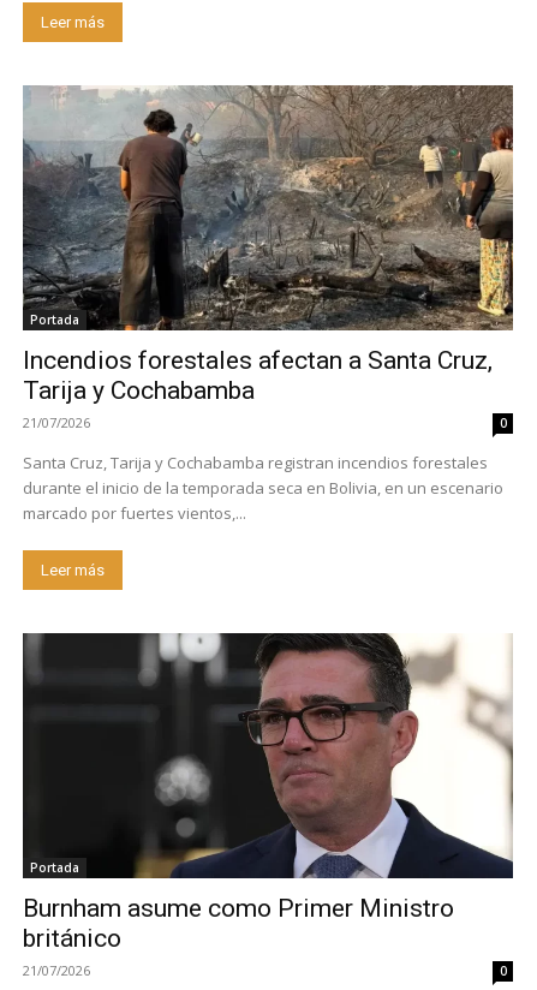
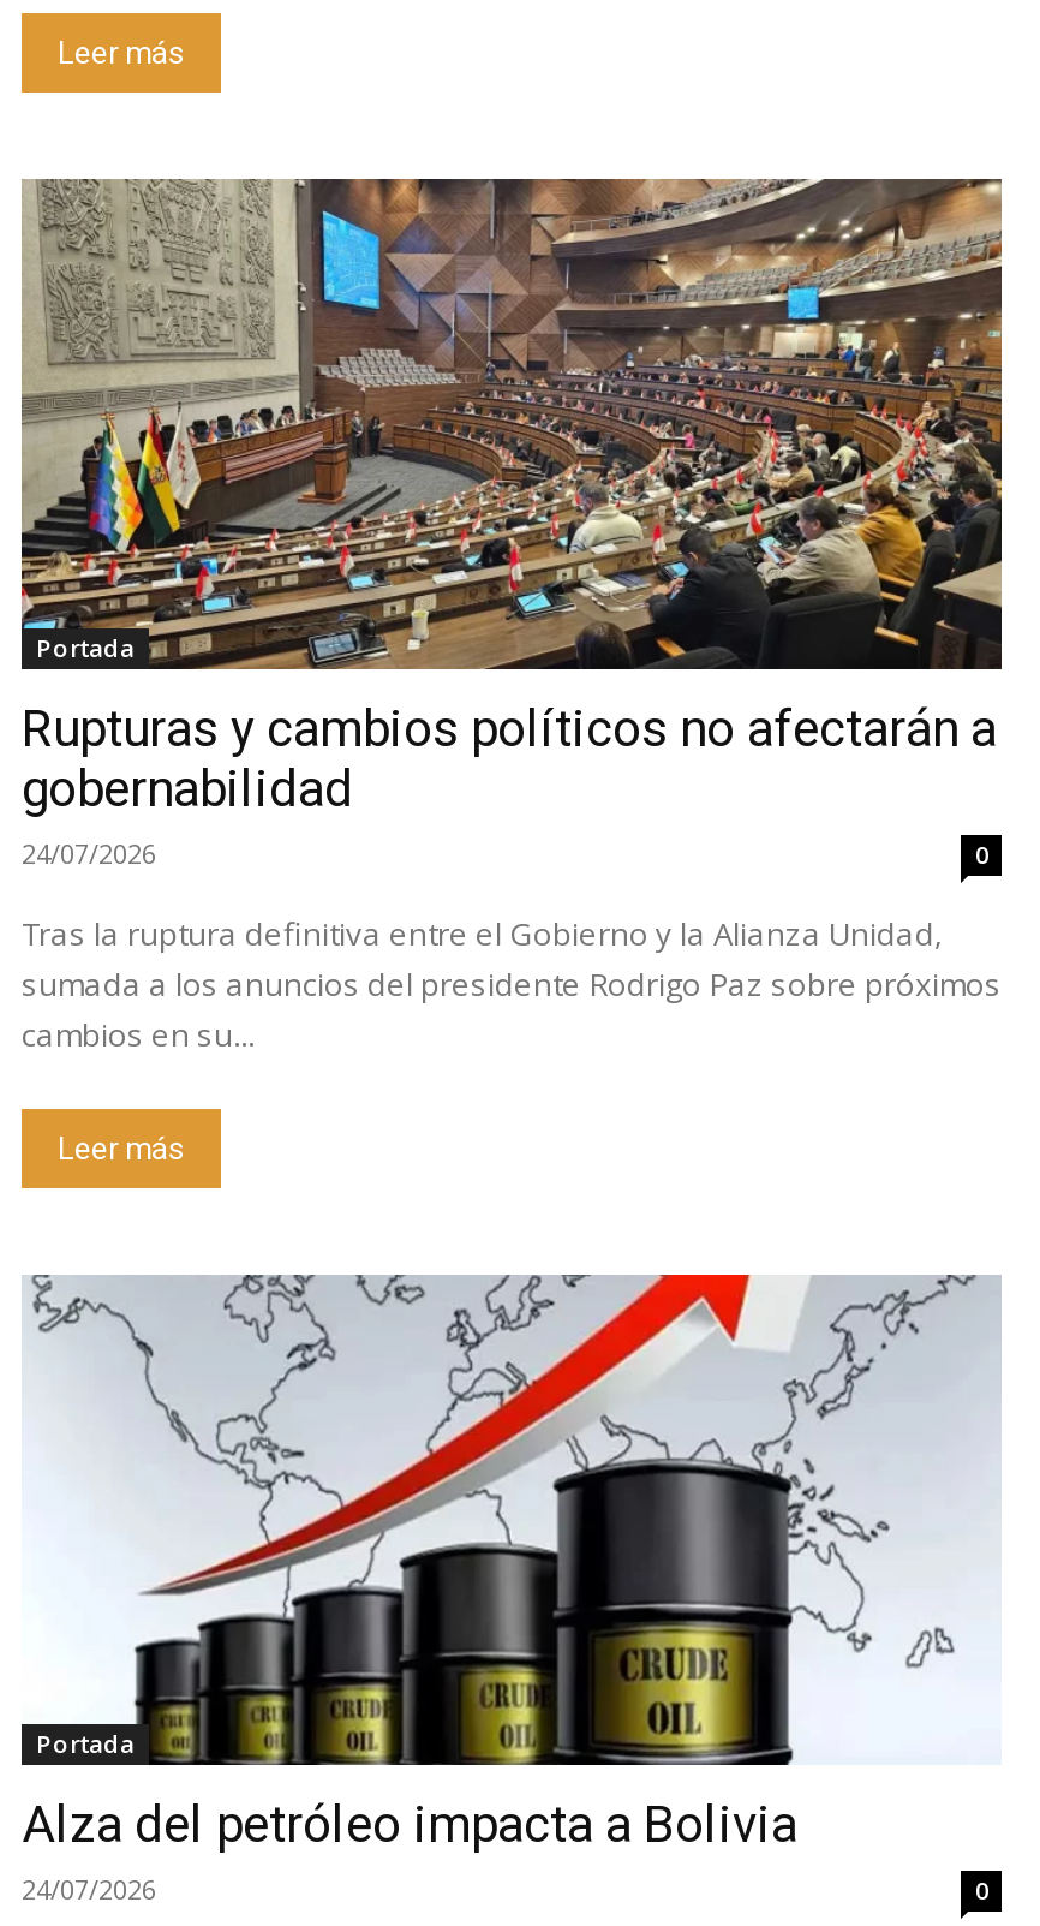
- [image]
- Incendios forestales afectan a Santa Cruz,
- Tarija y Cochabamba
- 21/07/2026
+ [image]
+ Rupturas y cambios políticos no afectarán a
+ gobernabilidad
+ 24/07/2026

- Santa Cruz, Tarija y Cochabamba registran incendios forestales
- durante el inicio de la temporada seca en Bolivia, en un escenario
- marcado por fuertes vientos,...
+ Tras la ruptura definitiva entre el Gobierno y la Alianza Unidad,
+ sumada a los anuncios del presidente Rodrigo Paz sobre próximos
+ cambios en su...

- [image]
- Burnham asume como Primer Ministro
- británico
- 21/07/2026
+ [image]
+ Alza del petróleo impacta a Bolivia
+ 24/07/2026
